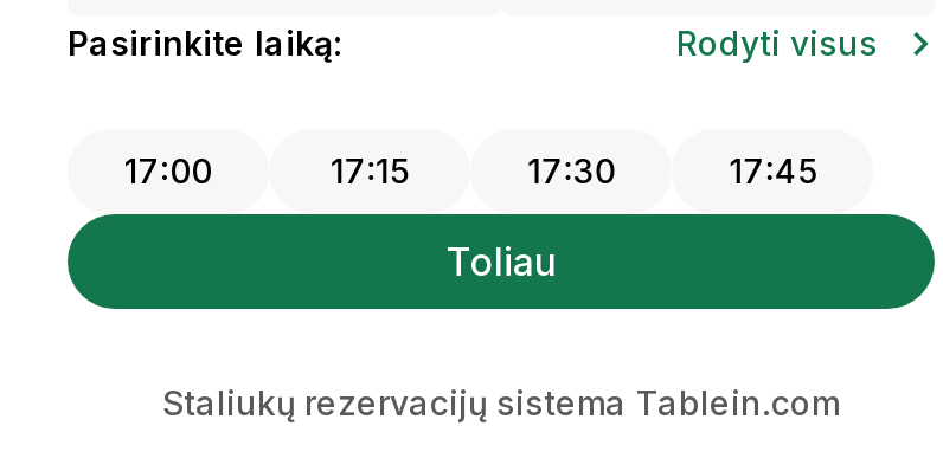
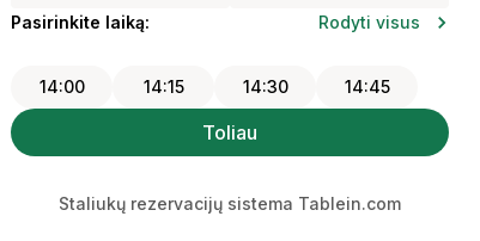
- 17:00
+ 14:00

- 17:15
+ 14:15

- 17:30
+ 14:30

- 17:45
+ 14:45
